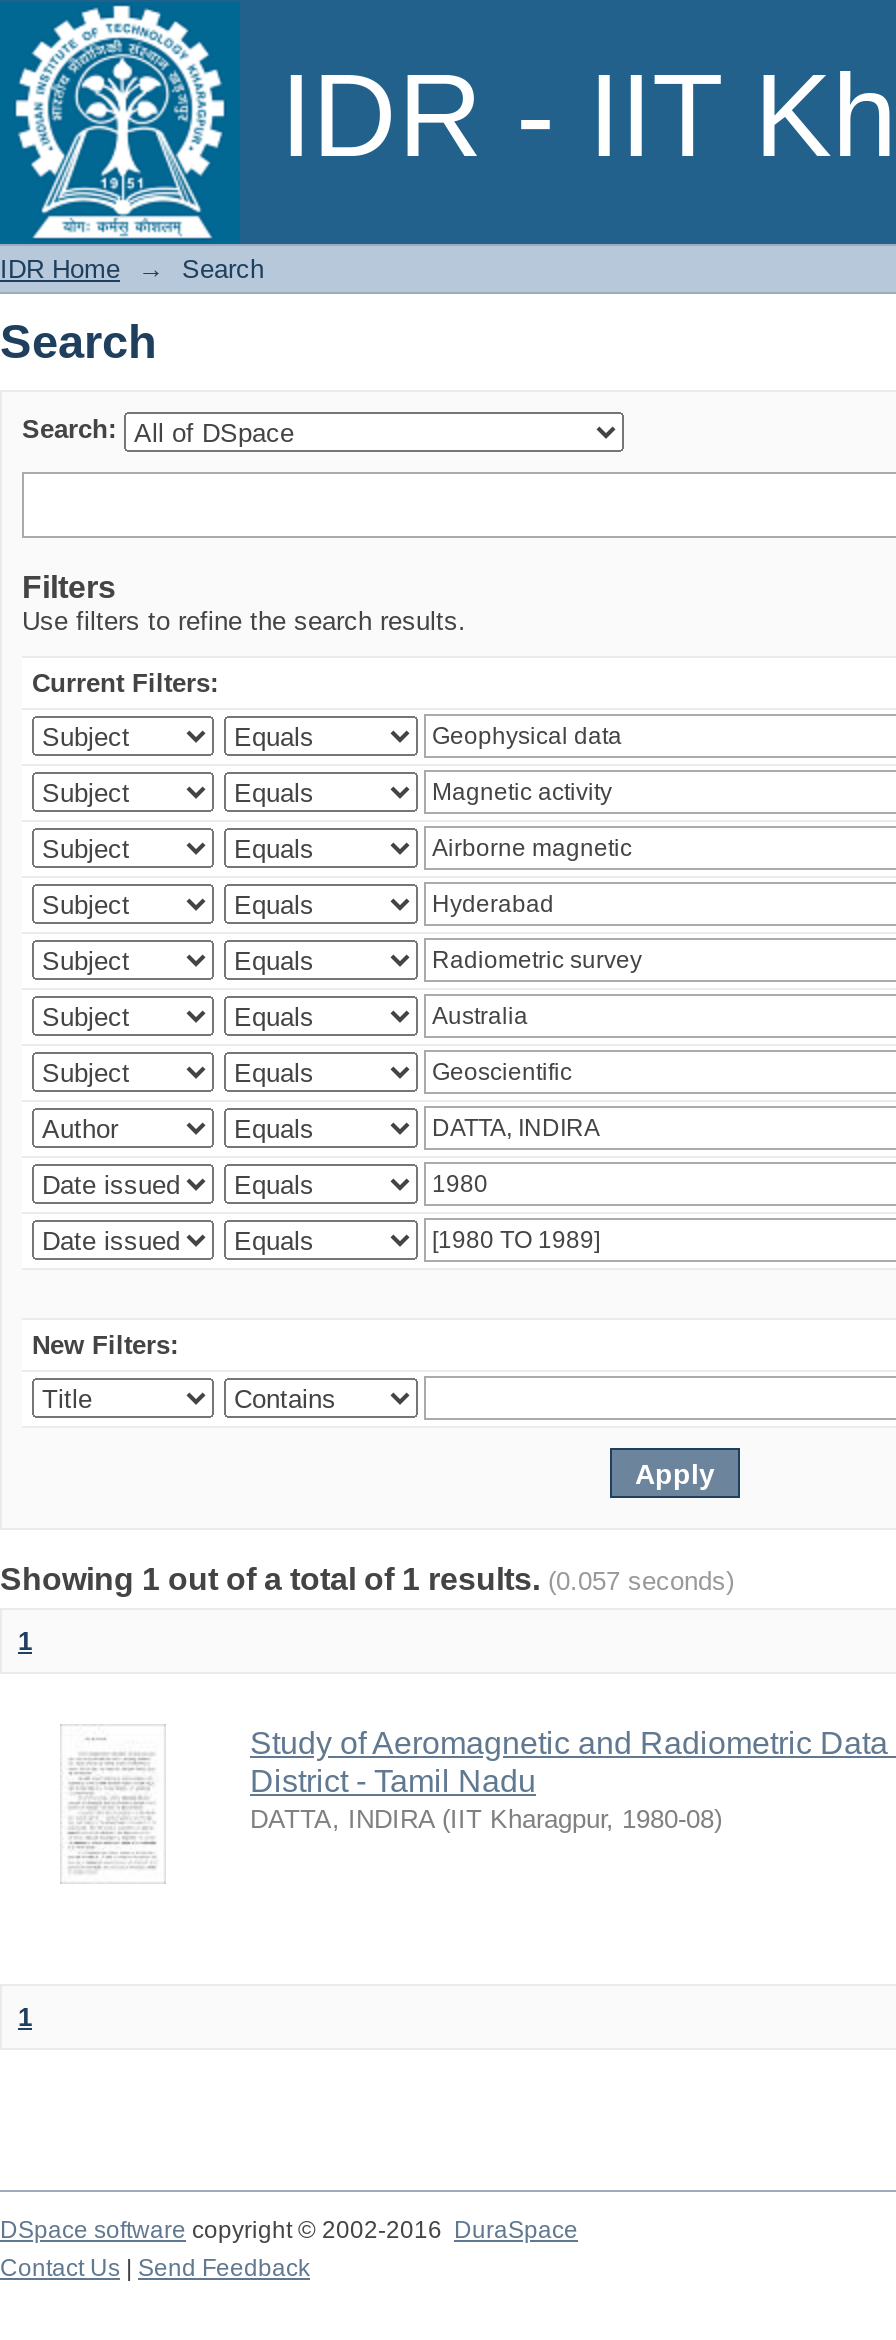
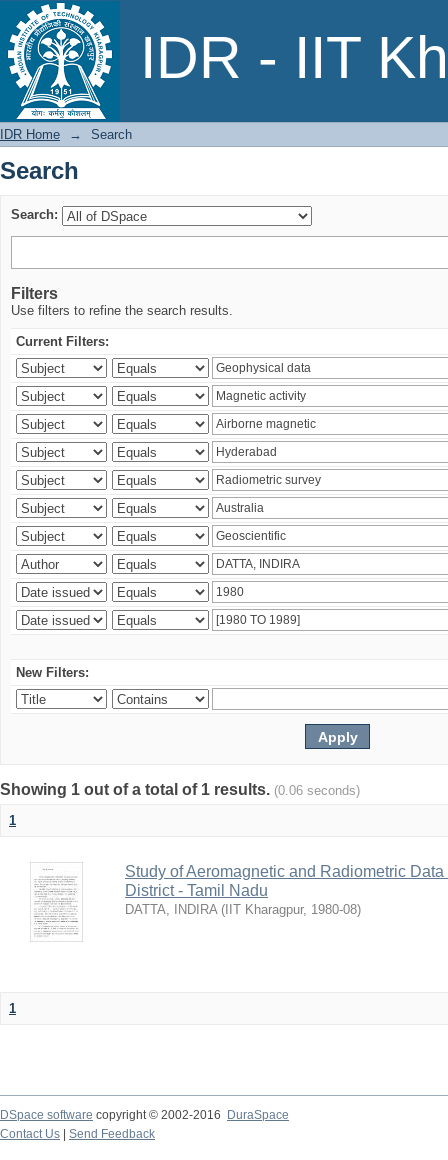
- Showing 1 out of a total of 1 results. (0.057 seconds)
+ Showing 1 out of a total of 1 results. (0.06 seconds)
